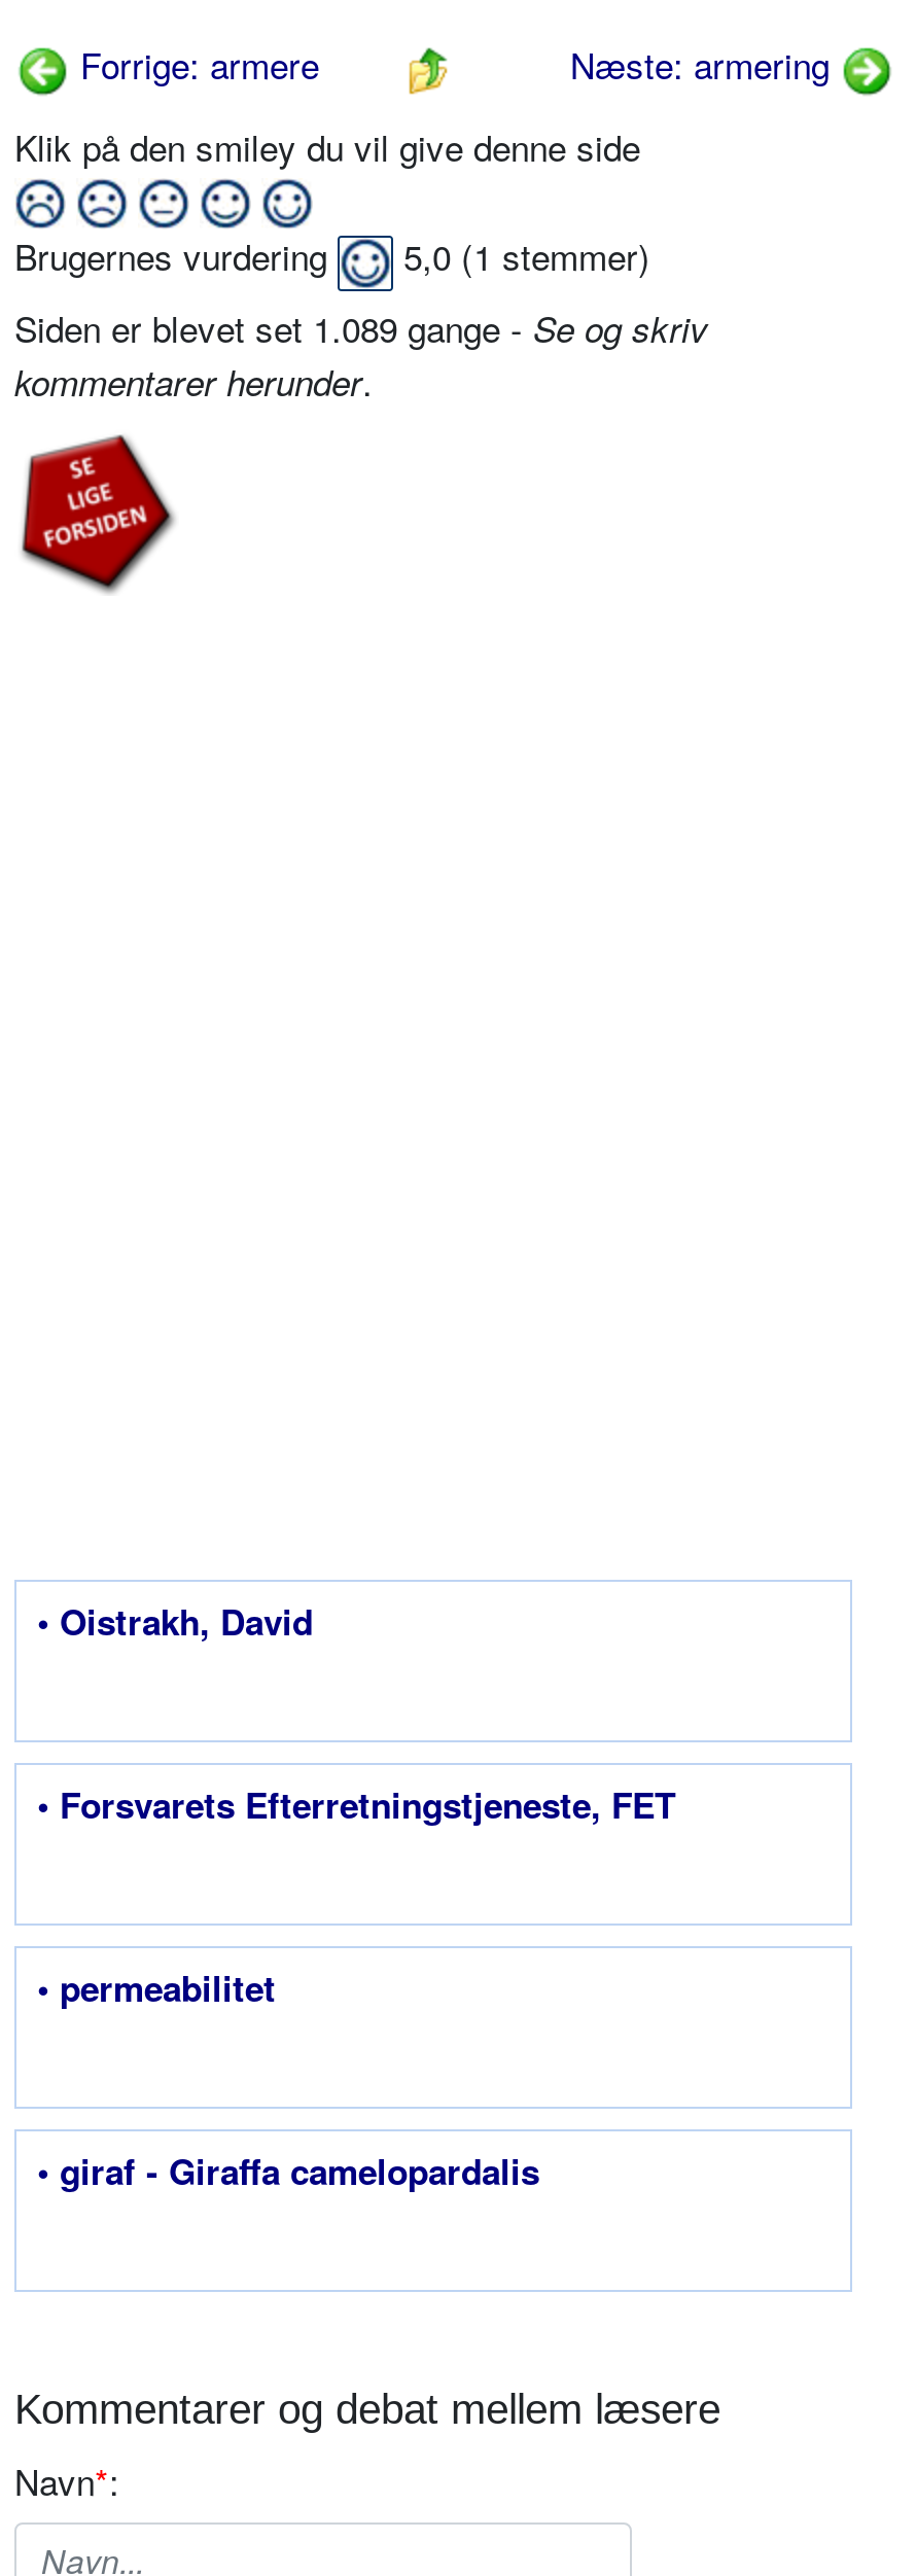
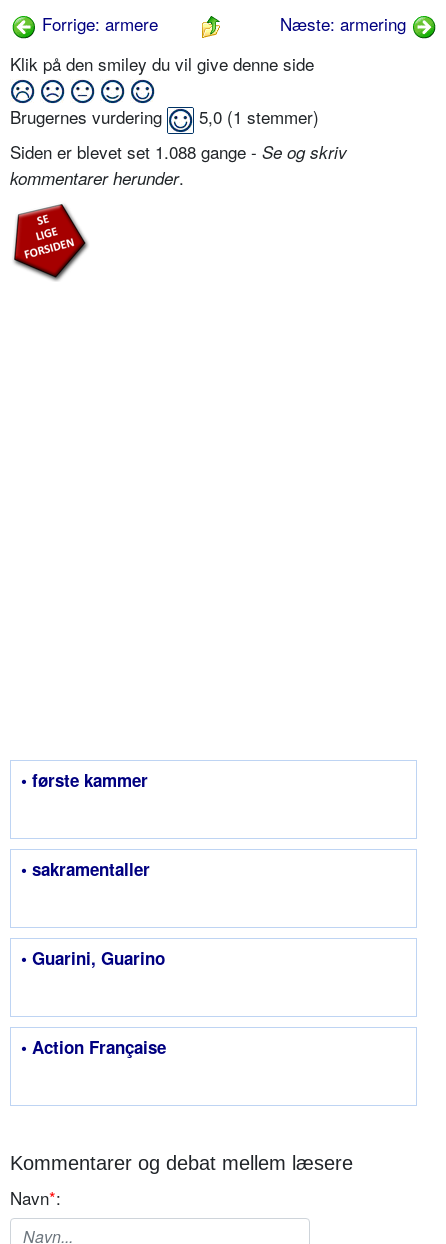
- Siden er blevet set 1.089 gange - Se og skriv
+ Siden er blevet set 1.088 gange - Se og skriv

- • Oistrakh, David
+ • første kammer

- • Forsvarets Efterretningstjeneste, FET
+ • sakramentaller

- • permeabilitet
+ • Guarini, Guarino

- • giraf - Giraffa camelopardalis
+ • Action Française
